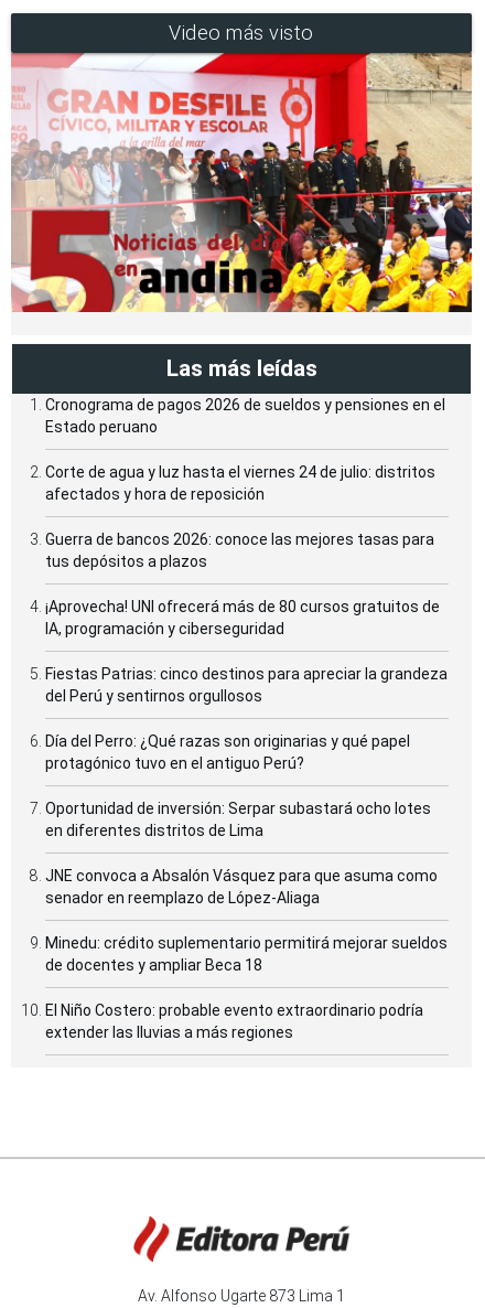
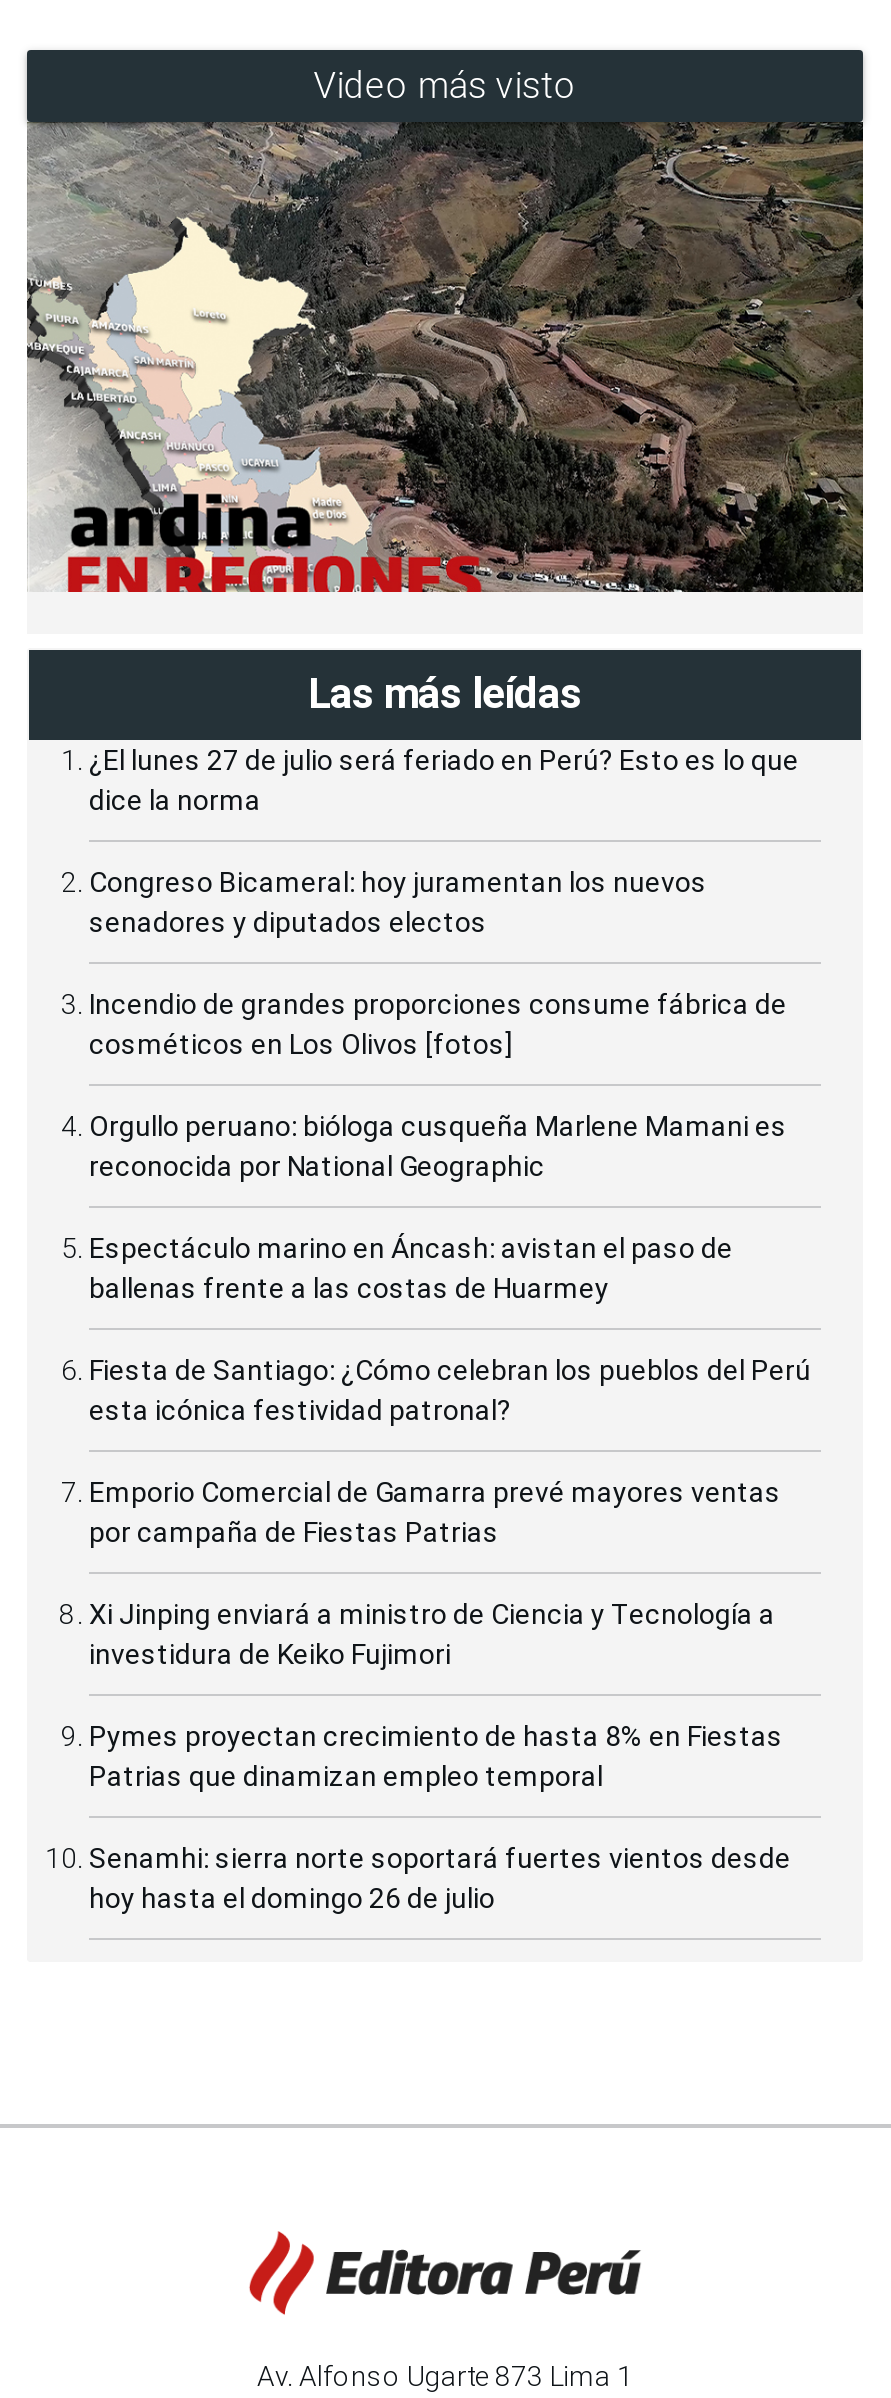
- [image]
+ [image]

- Cronograma de pagos 2026 de sueldos y pensiones en el
- Estado peruano
+ ¿El lunes 27 de julio será feriado en Perú? Esto es lo que
+ dice la norma

- Corte de agua y luz hasta el viernes 24 de julio: distritos
- afectados y hora de reposición
+ Congreso Bicameral: hoy juramentan los nuevos
+ senadores y diputados electos

- Guerra de bancos 2026: conoce las mejores tasas para
- tus depósitos a plazos
+ Incendio de grandes proporciones consume fábrica de
+ cosméticos en Los Olivos [fotos]

- ¡Aprovecha! UNI ofrecerá más de 80 cursos gratuitos de
- IA, programación y ciberseguridad
+ Orgullo peruano: bióloga cusqueña Marlene Mamani es
+ reconocida por National Geographic

- Fiestas Patrias: cinco destinos para apreciar la grandeza
- del Perú y sentirnos orgullosos
+ Espectáculo marino en Áncash: avistan el paso de
+ ballenas frente a las costas de Huarmey

- Día del Perro: ¿Qué razas son originarias y qué papel
- protagónico tuvo en el antiguo Perú?
+ Fiesta de Santiago: ¿Cómo celebran los pueblos del Perú
+ esta icónica festividad patronal?

- Oportunidad de inversión: Serpar subastará ocho lotes
- en diferentes distritos de Lima
+ Emporio Comercial de Gamarra prevé mayores ventas
+ por campaña de Fiestas Patrias

- JNE convoca a Absalón Vásquez para que asuma como
- senador en reemplazo de López-Aliaga
+ Xi Jinping enviará a ministro de Ciencia y Tecnología a
+ investidura de Keiko Fujimori

- Minedu: crédito suplementario permitirá mejorar sueldos
- de docentes y ampliar Beca 18
+ Pymes proyectan crecimiento de hasta 8% en Fiestas
+ Patrias que dinamizan empleo temporal

- El Niño Costero: probable evento extraordinario podría
- extender las lluvias a más regiones
+ Senamhi: sierra norte soportará fuertes vientos desde
+ hoy hasta el domingo 26 de julio
